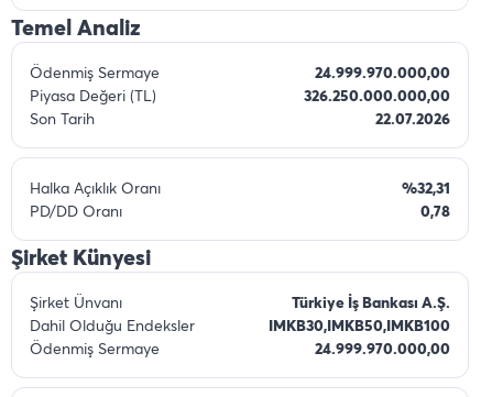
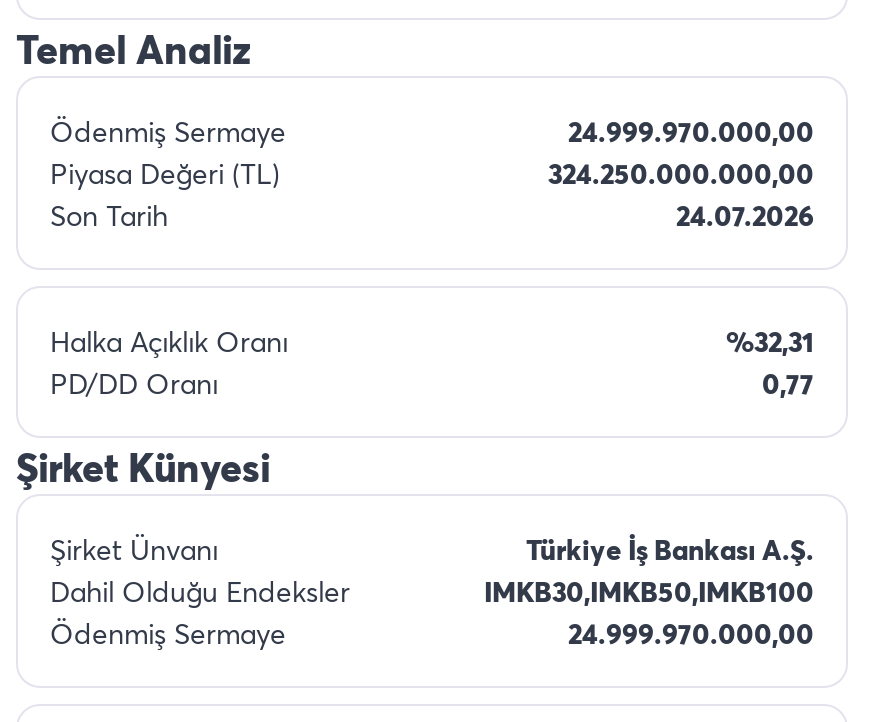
- 326.250.000.000,00
+ 324.250.000.000,00

- 22.07.2026
+ 24.07.2026

- 0,78
+ 0,77
